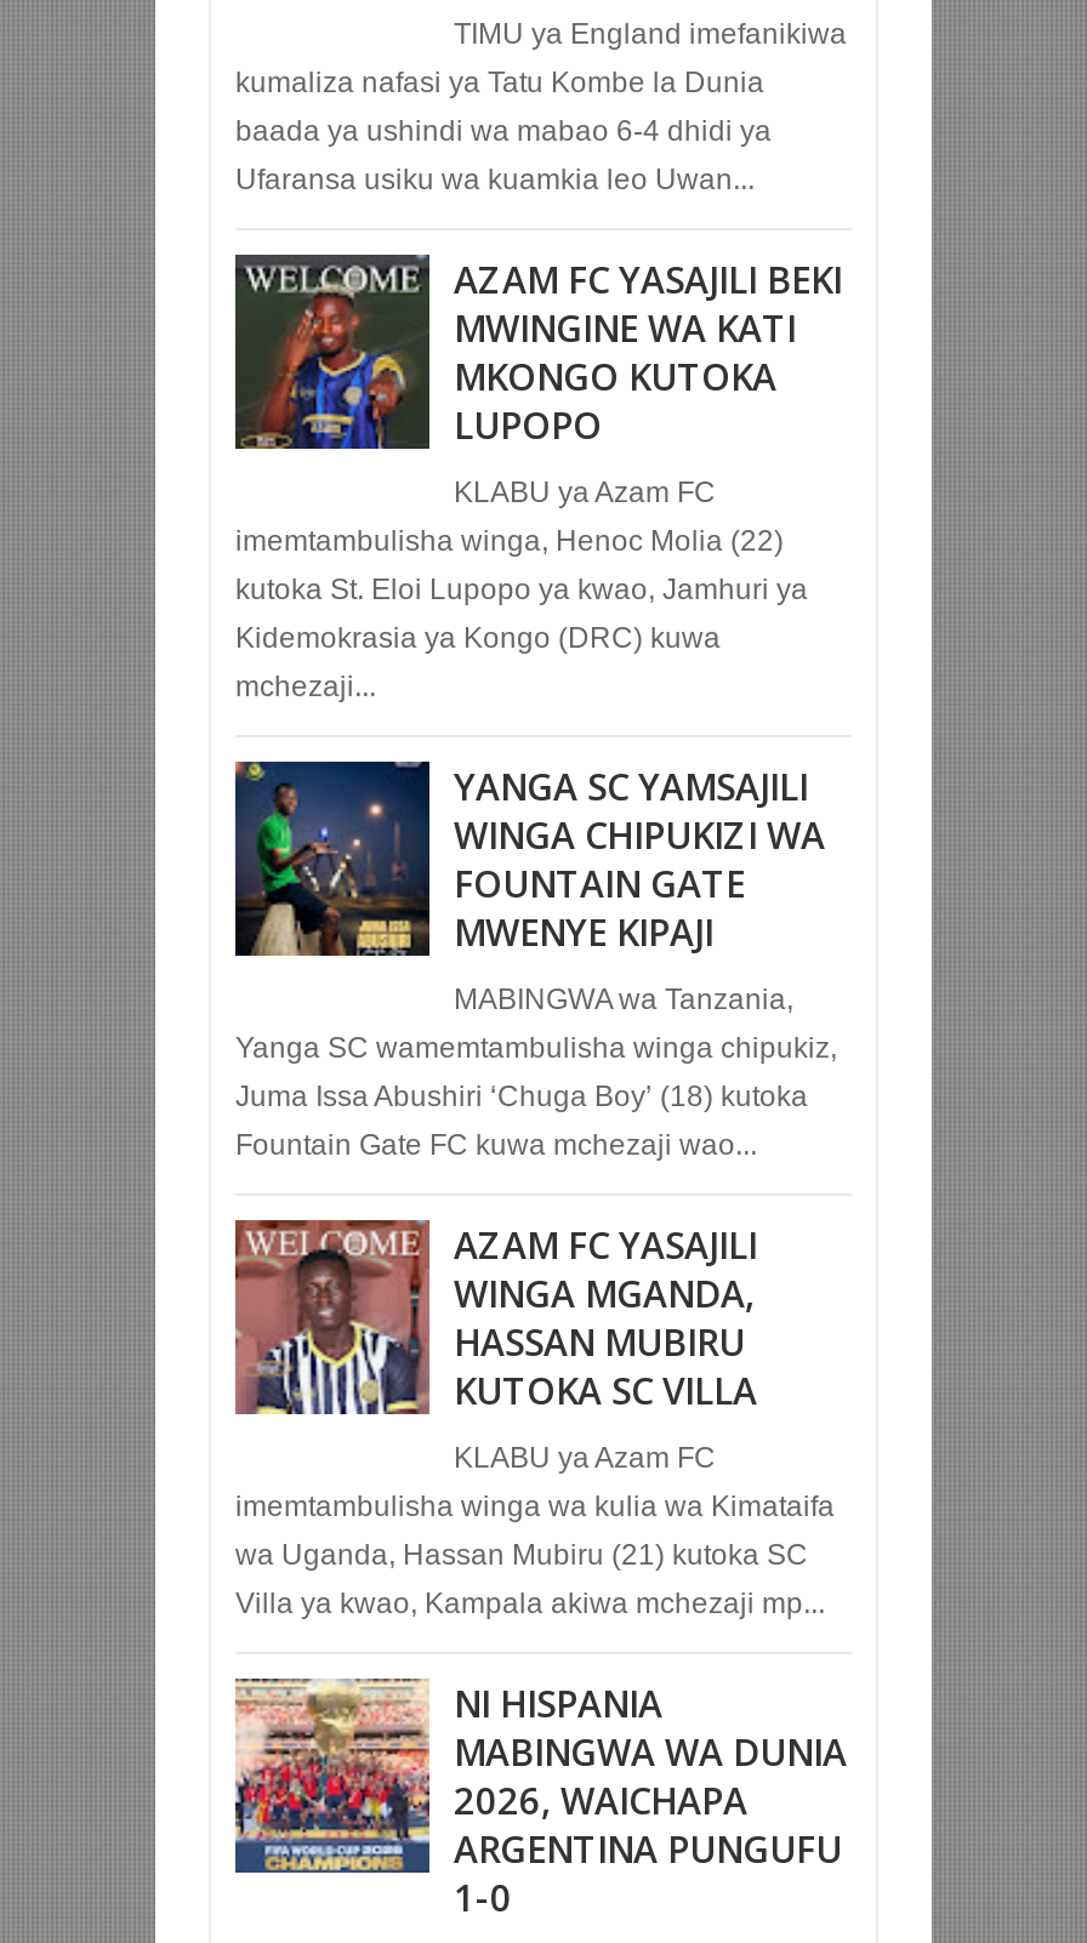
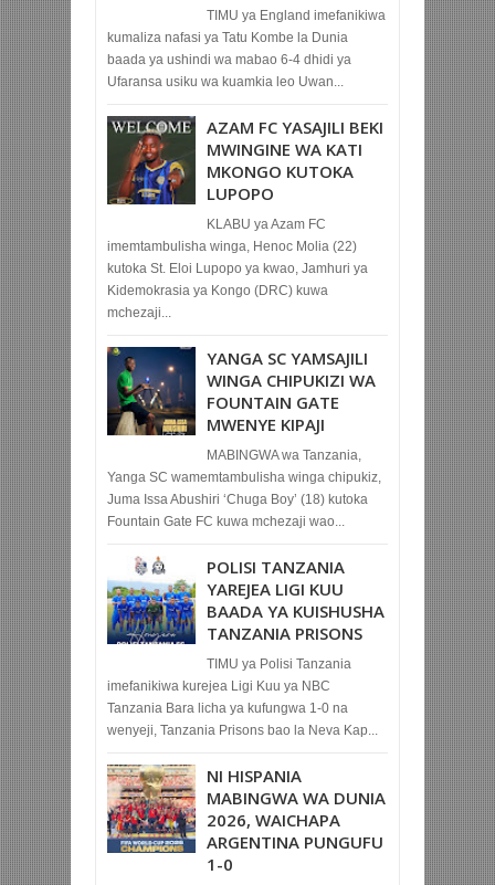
- [image]
- KLABU ya Azam FC
- imemtambulisha winga wa kulia wa Kimataifa
- wa Uganda, Hassan Mubiru (21) kutoka SC
- Villa ya kwao, Kampala akiwa mchezaji mp...
+ [image]
+ TIMU ya Polisi Tanzania
+ imefanikiwa kurejea Ligi Kuu ya NBC
+ Tanzania Bara licha ya kufungwa 1-0 na
+ wenyeji, Tanzania Prisons bao la Neva Kap...

- AZAM FC YASAJILI
- WINGA MGANDA,
- HASSAN MUBIRU
- KUTOKA SC VILLA
+ POLISI TANZANIA
+ YAREJEA LIGI KUU
+ BAADA YA KUISHUSHA
+ TANZANIA PRISONS
